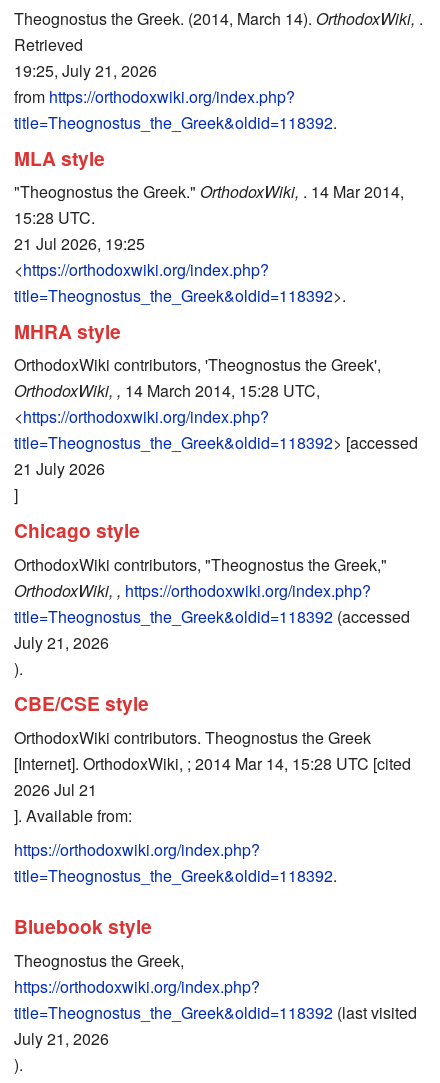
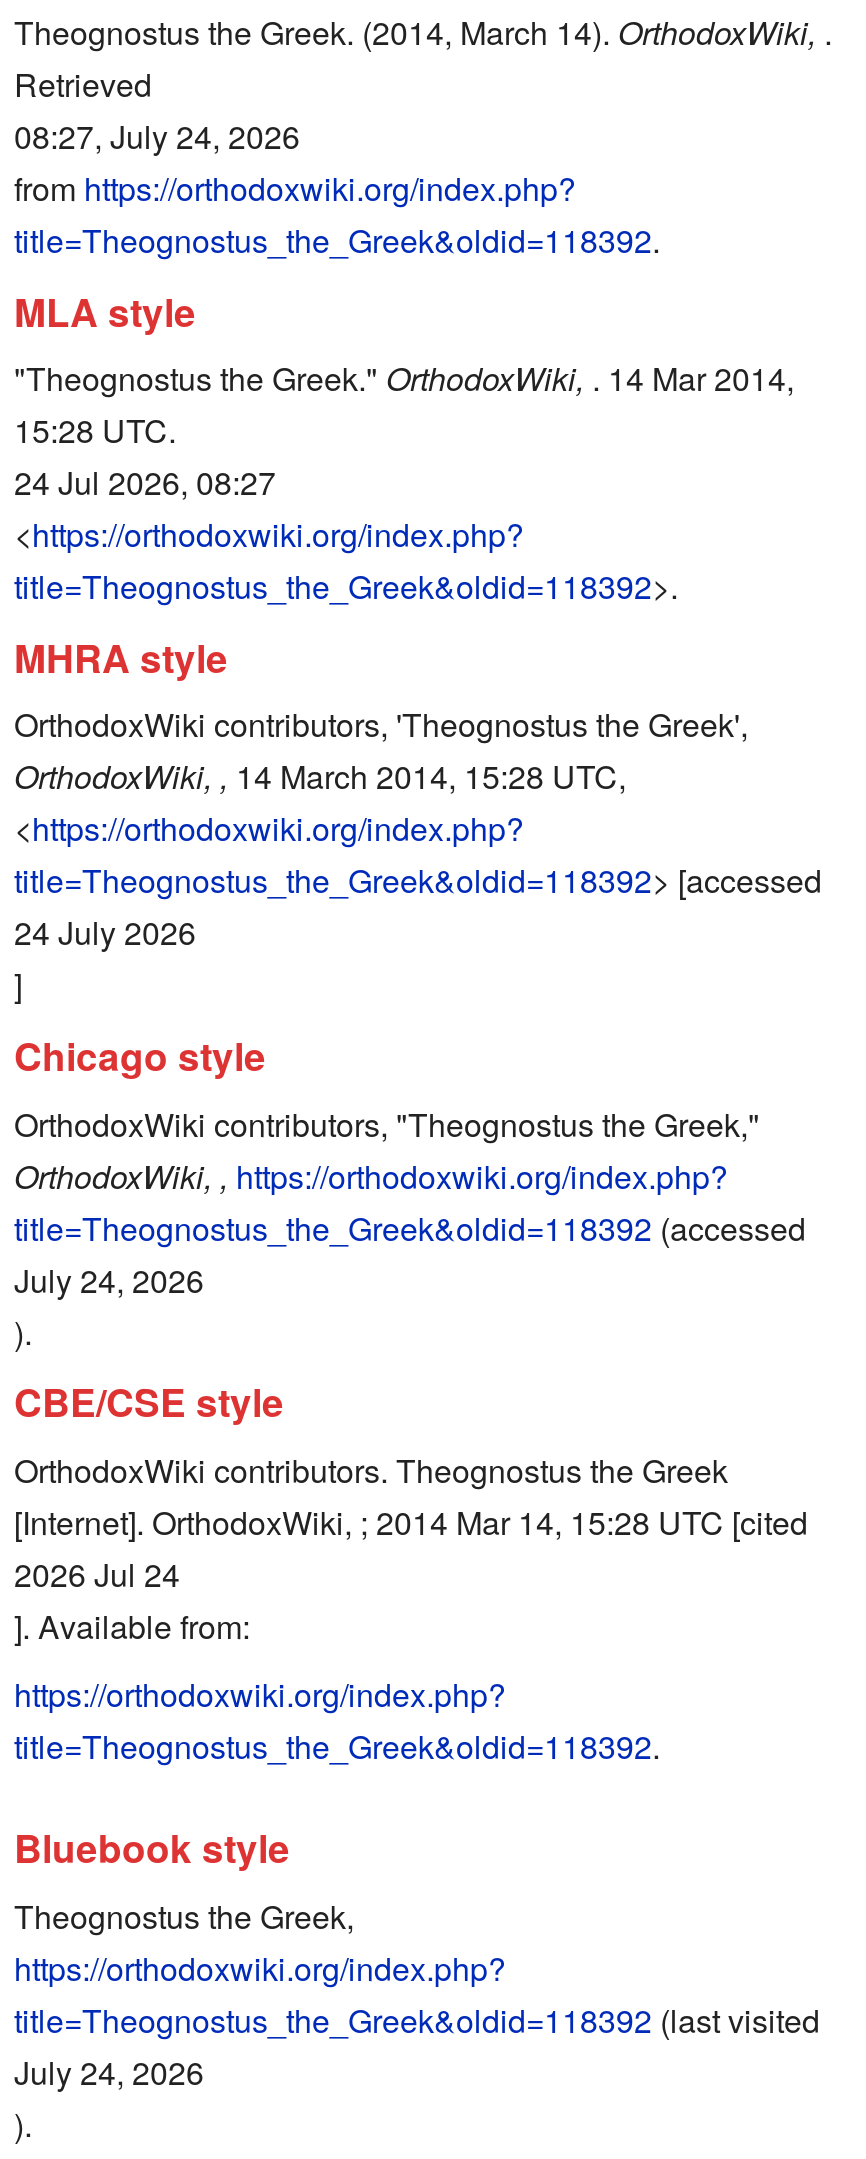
- 19:25, July 21, 2026
+ 08:27, July 24, 2026

- 21 Jul 2026, 19:25
+ 24 Jul 2026, 08:27

- 21 July 2026
+ 24 July 2026

- July 21, 2026
+ July 24, 2026

- 2026 Jul 21
+ 2026 Jul 24

- July 21, 2026
+ July 24, 2026
